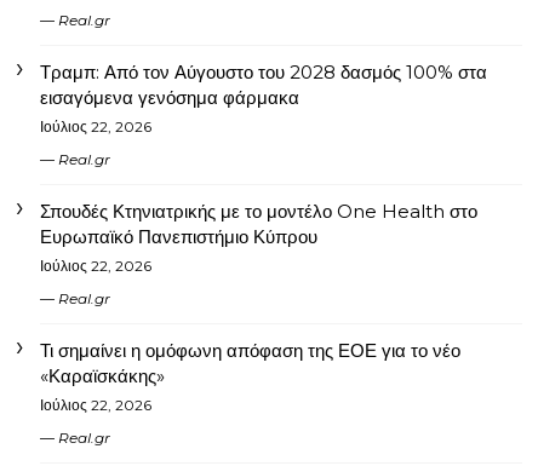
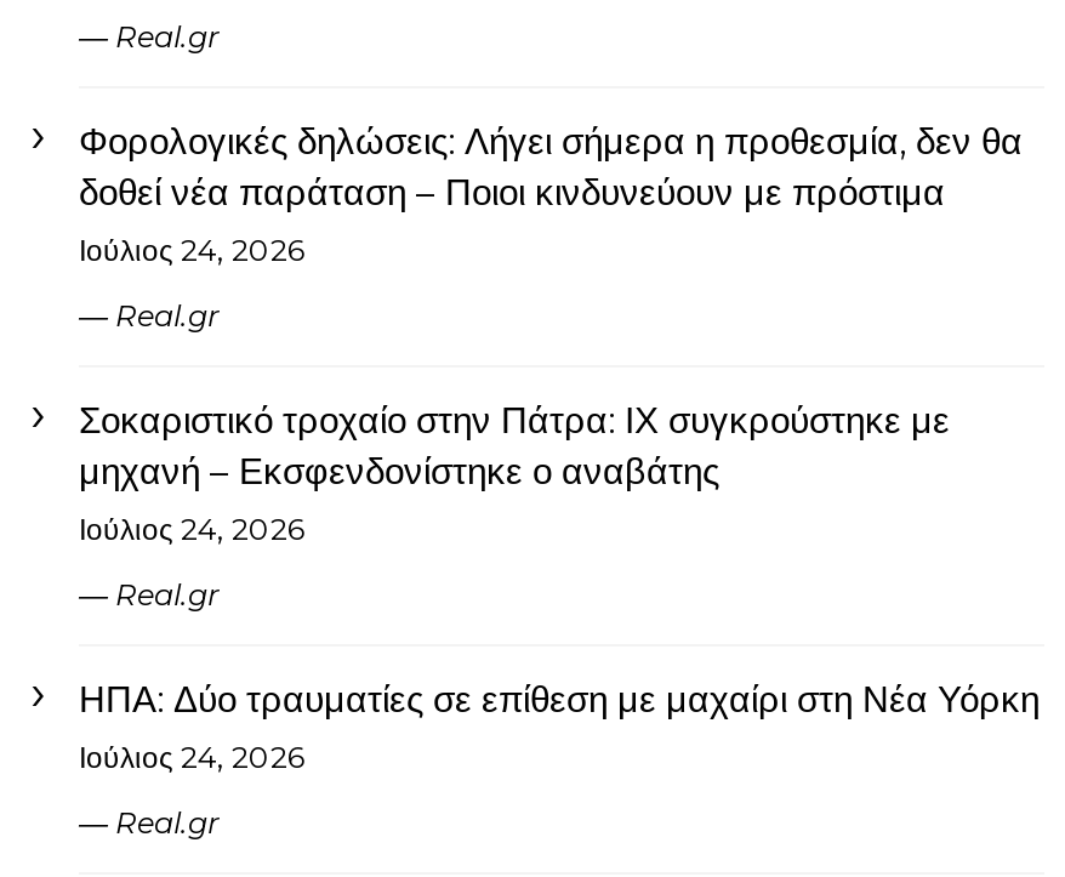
- Τραμπ: Από τον Αύγουστο του 2028 δασμός 100% στα
- εισαγόμενα γενόσημα φάρμακα
- Ιούλιος 22, 2026
+ Φορολογικές δηλώσεις: Λήγει σήμερα η προθεσμία, δεν θα
+ δοθεί νέα παράταση – Ποιοι κινδυνεύουν με πρόστιμα
+ Ιούλιος 24, 2026

- Σπουδές Κτηνιατρικής με το μοντέλο One Health στο
- Ευρωπαϊκό Πανεπιστήμιο Κύπρου
- Ιούλιος 22, 2026
+ Σοκαριστικό τροχαίο στην Πάτρα: ΙΧ συγκρούστηκε με
+ μηχανή – Εκσφενδονίστηκε ο αναβάτης
+ Ιούλιος 24, 2026

- Τι σημαίνει η ομόφωνη απόφαση της ΕΟΕ για το νέο
- «Καραϊσκάκης»
- Ιούλιος 22, 2026
+ ΗΠΑ: Δύο τραυματίες σε επίθεση με μαχαίρι στη Νέα Υόρκη
+ Ιούλιος 24, 2026
